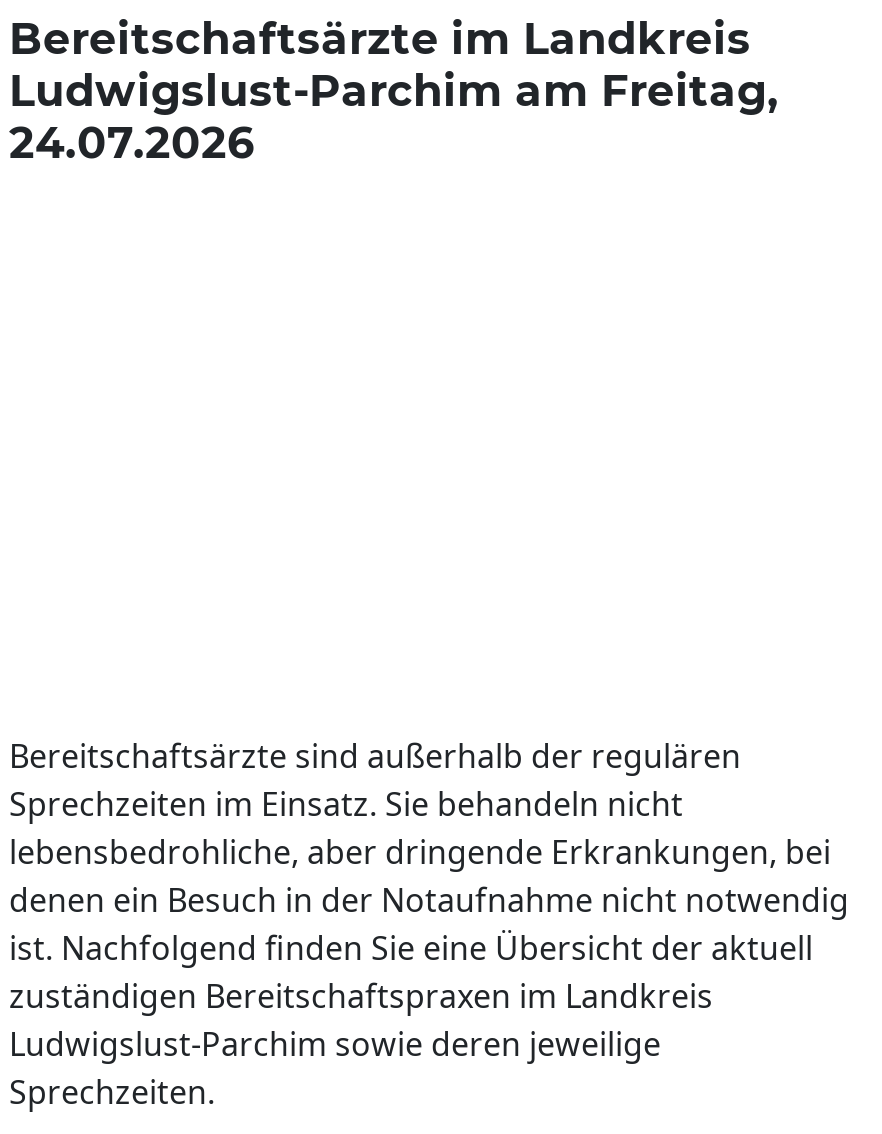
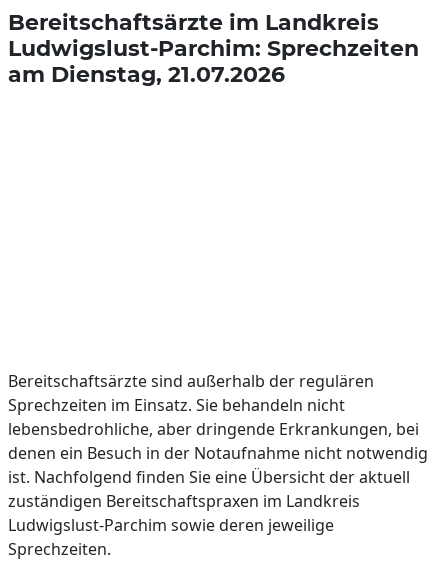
- Ludwigslust-Parchim am Freitag,
- 24.07.2026
+ Ludwigslust-Parchim: Sprechzeiten
+ am Dienstag, 21.07.2026
